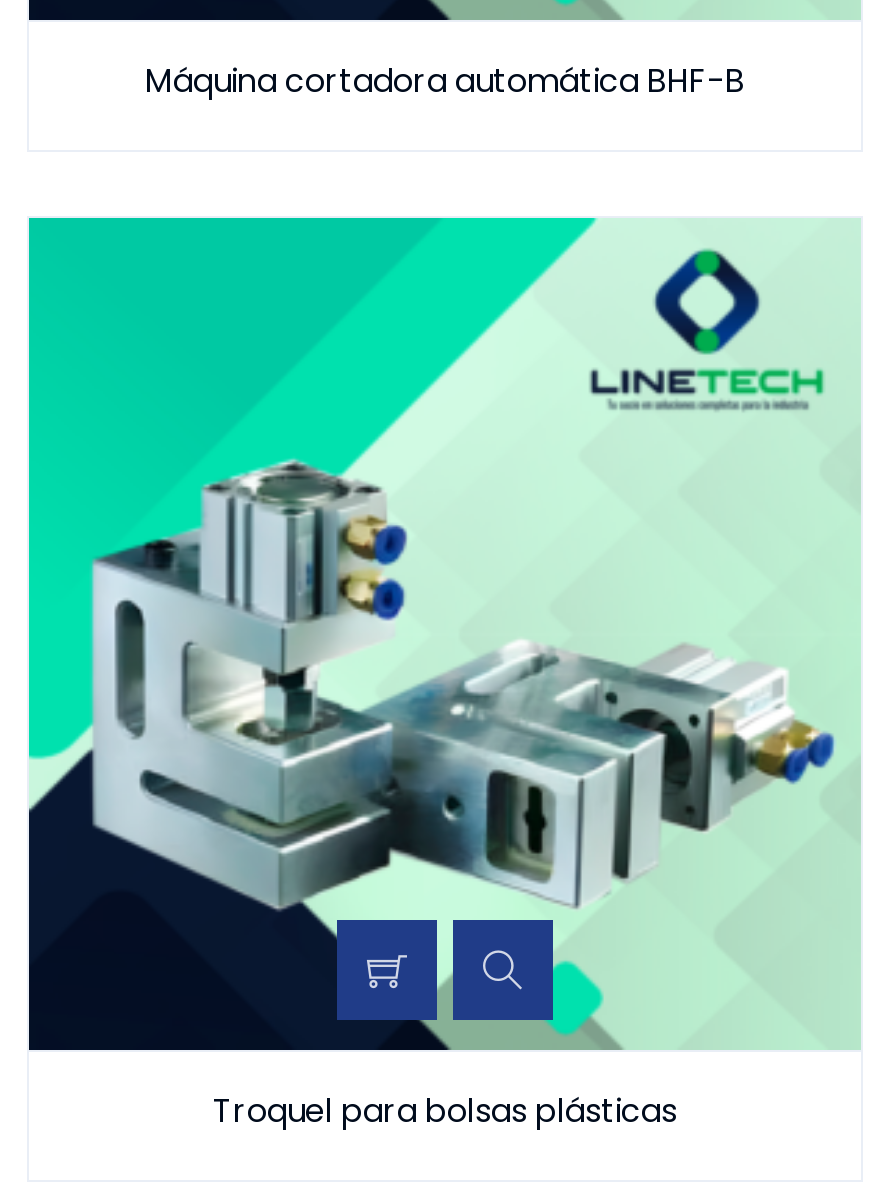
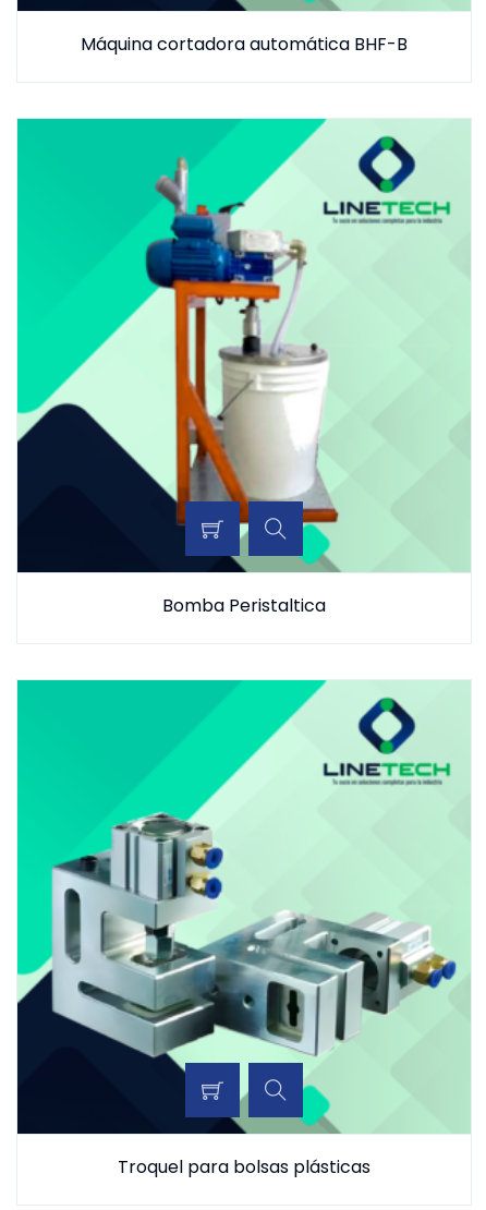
+ [image]

+ Bomba Peristaltica
